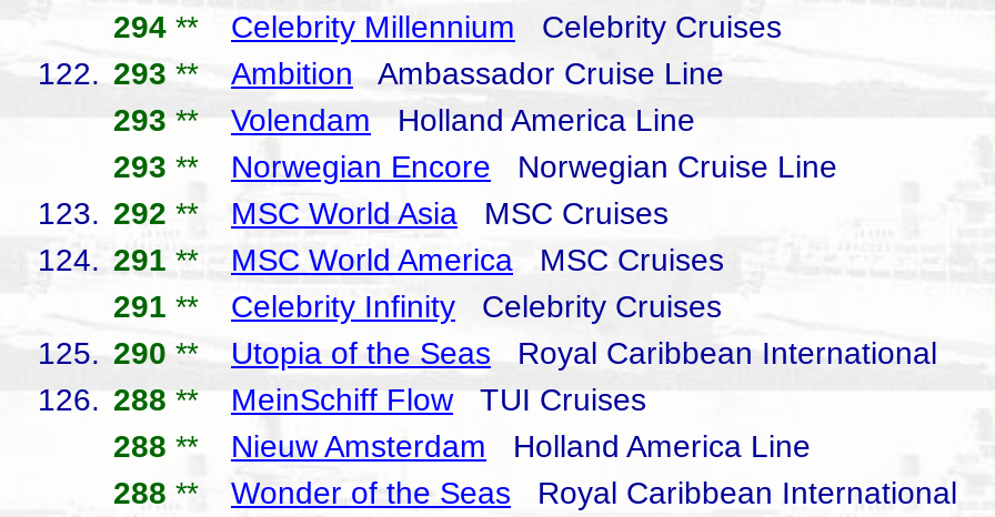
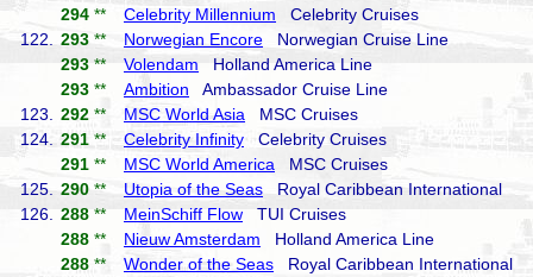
- 122. 293 ** Ambition Ambassador Cruise Line
+ 122. 293 ** Norwegian Encore Norwegian Cruise Line

- 293 ** Norwegian Encore Norwegian Cruise Line
+ 293 ** Ambition Ambassador Cruise Line

- 124. 291 ** MSC World America MSC Cruises
- 291 ** Celebrity Infinity Celebrity Cruises
+ 124. 291 ** Celebrity Infinity Celebrity Cruises
+ 291 ** MSC World America MSC Cruises
